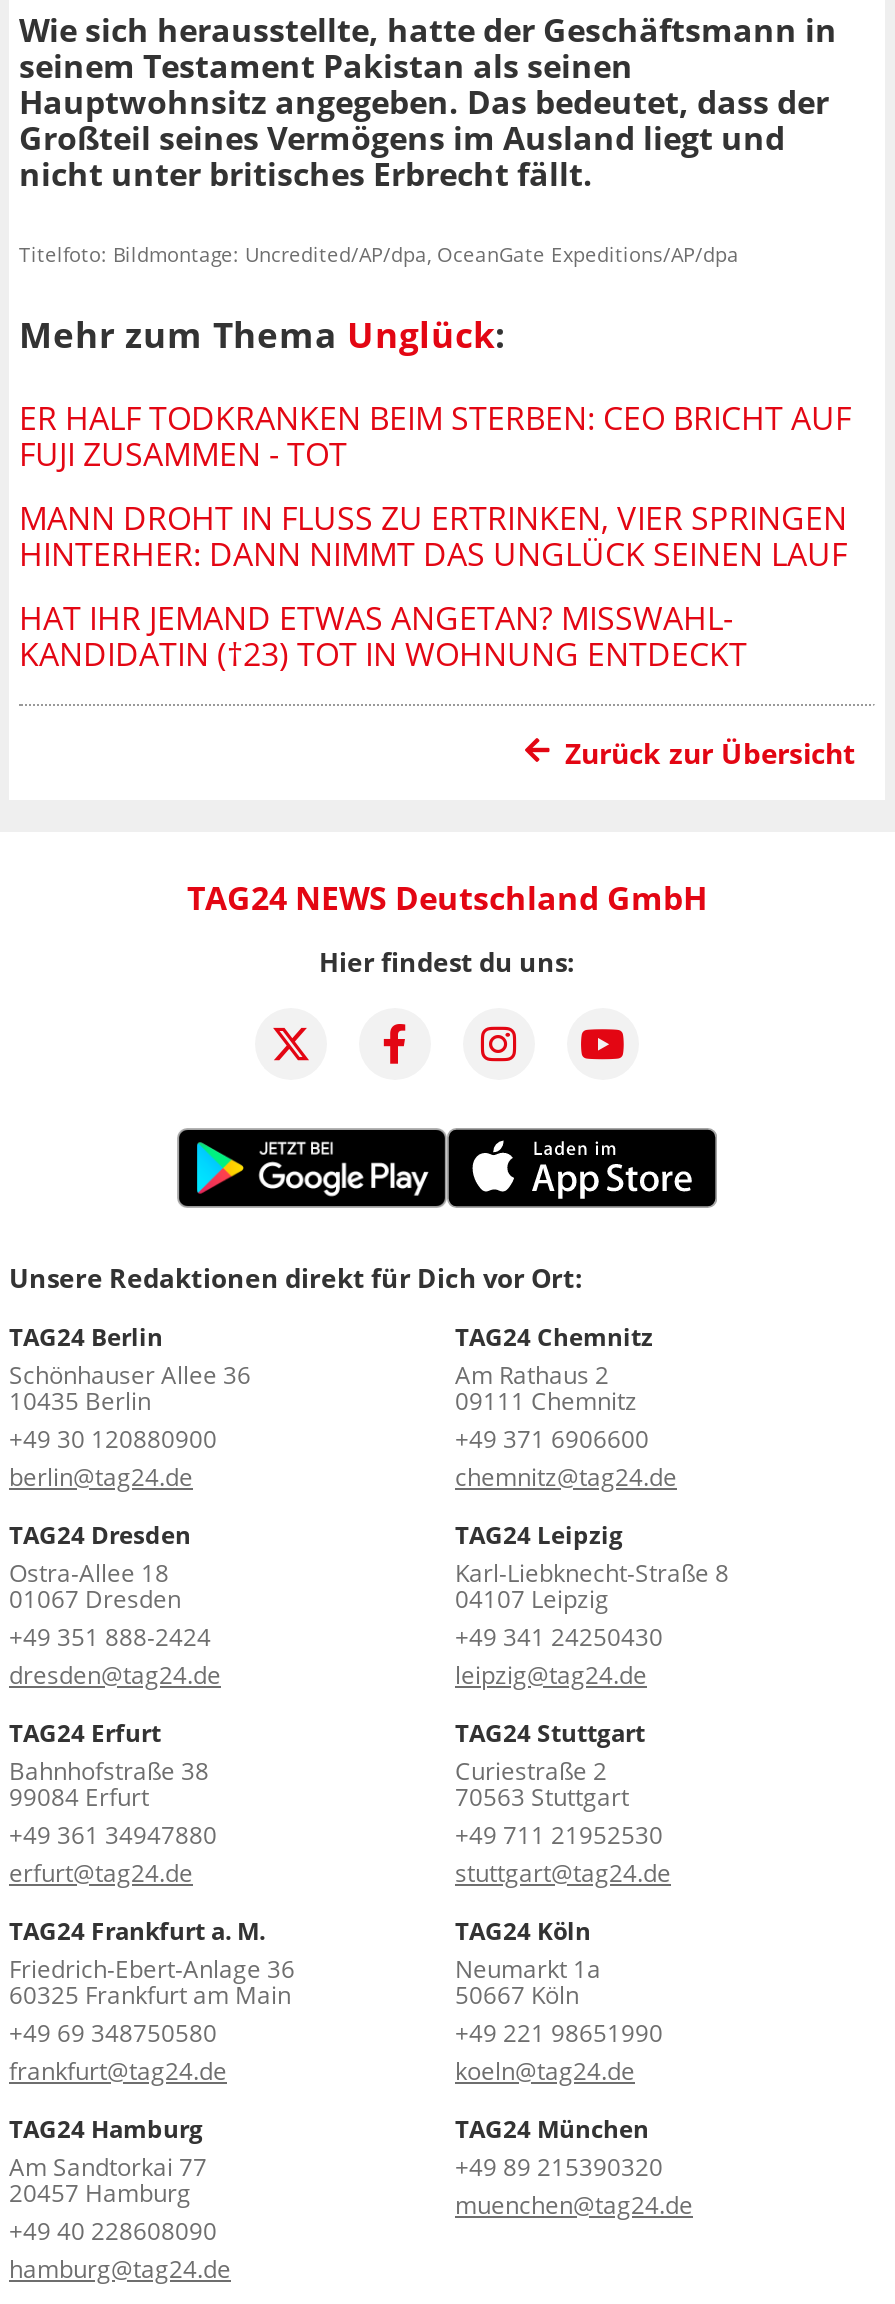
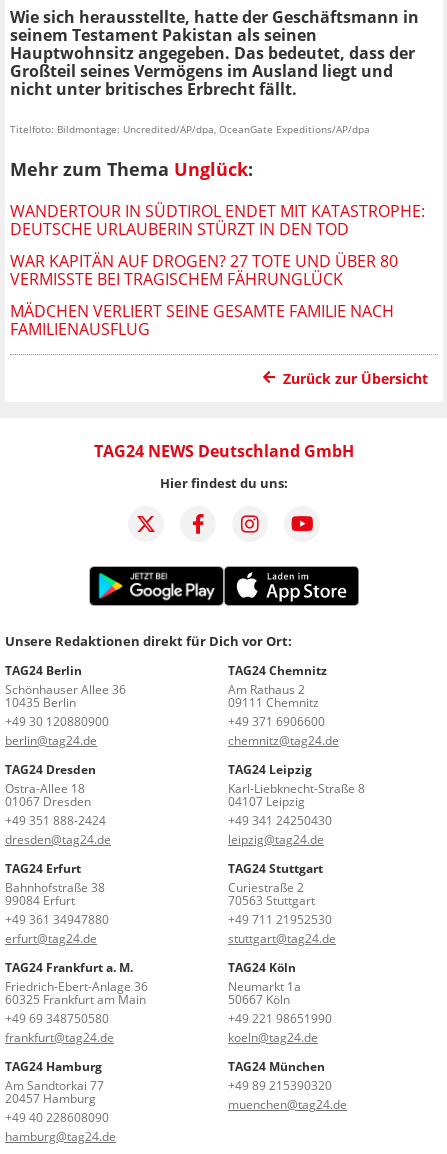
- ER HALF TODKRANKEN BEIM STERBEN: CEO BRICHT AUF
- FUJI ZUSAMMEN - TOT
+ WANDERTOUR IN SÜDTIROL ENDET MIT KATASTROPHE:
+ DEUTSCHE URLAUBERIN STÜRZT IN DEN TOD

- MANN DROHT IN FLUSS ZU ERTRINKEN, VIER SPRINGEN
- HINTERHER: DANN NIMMT DAS UNGLÜCK SEINEN LAUF
+ WAR KAPITÄN AUF DROGEN? 27 TOTE UND ÜBER 80
+ VERMISSTE BEI TRAGISCHEM FÄHRUNGLÜCK

- HAT IHR JEMAND ETWAS ANGETAN? MISSWAHL-
- KANDIDATIN (†23) TOT IN WOHNUNG ENTDECKT
+ MÄDCHEN VERLIERT SEINE GESAMTE FAMILIE NACH
+ FAMILIENAUSFLUG
